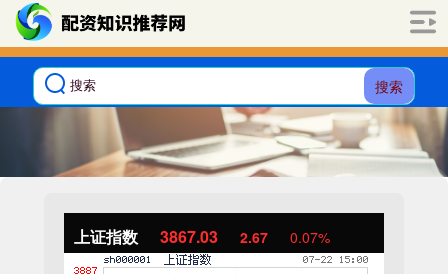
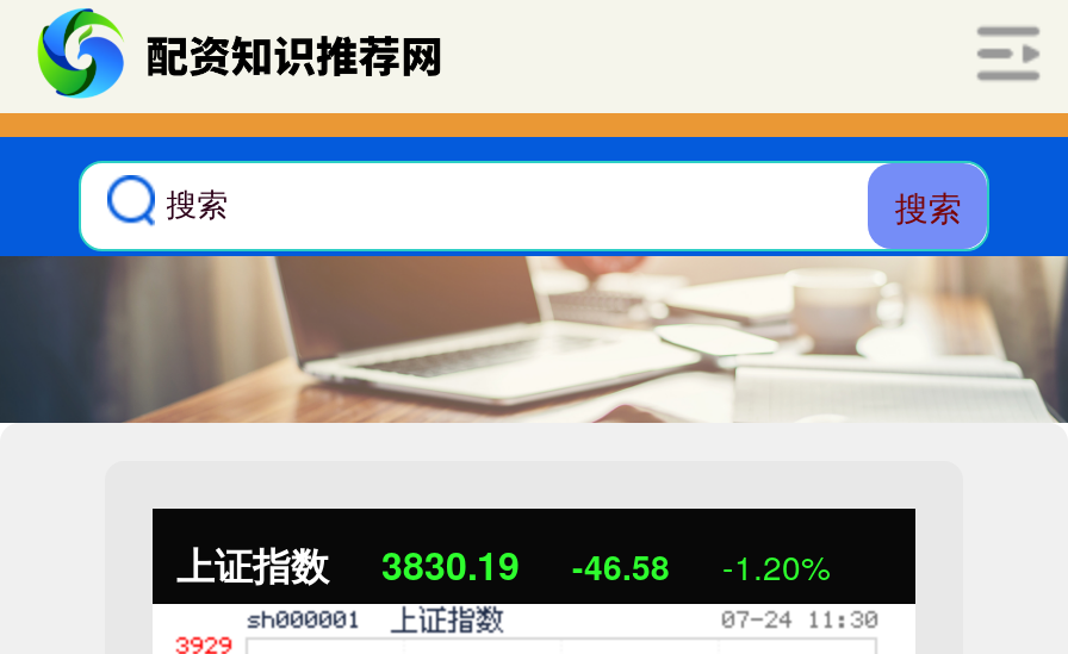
- 3867.03
+ 3830.19

- 2.67
+ -46.58

- 0.07%
+ -1.20%
